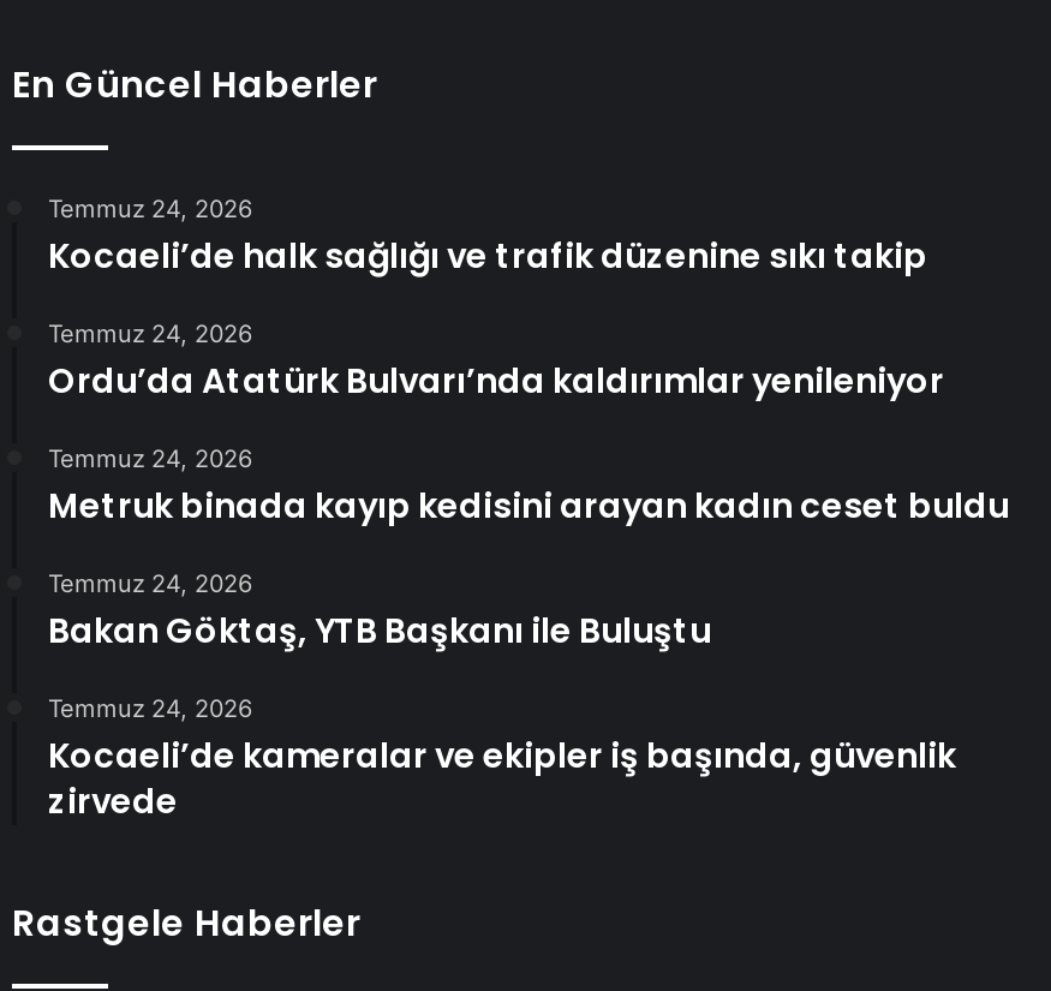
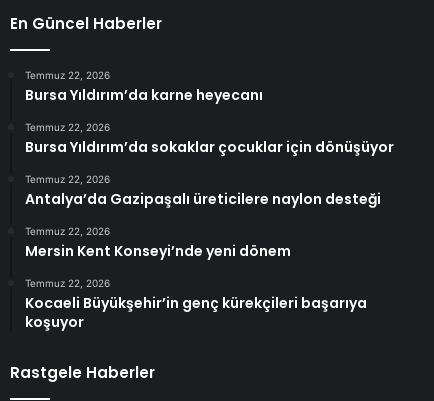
- Temmuz 24, 2026
- Kocaeli’de halk sağlığı ve trafik düzenine sıkı takip
+ Temmuz 22, 2026
+ Bursa Yıldırım’da karne heyecanı

- Temmuz 24, 2026
- Ordu’da Atatürk Bulvarı’nda kaldırımlar yenileniyor
+ Temmuz 22, 2026
+ Bursa Yıldırım’da sokaklar çocuklar için dönüşüyor

- Temmuz 24, 2026
- Metruk binada kayıp kedisini arayan kadın ceset buldu
+ Temmuz 22, 2026
+ Antalya’da Gazipaşalı üreticilere naylon desteği

- Temmuz 24, 2026
- Bakan Göktaş, YTB Başkanı ile Buluştu
+ Temmuz 22, 2026
+ Mersin Kent Konseyi’nde yeni dönem

- Temmuz 24, 2026
- Kocaeli’de kameralar ve ekipler iş başında, güvenlik
- zirvede
+ Temmuz 22, 2026
+ Kocaeli Büyükşehir’in genç kürekçileri başarıya
+ koşuyor
